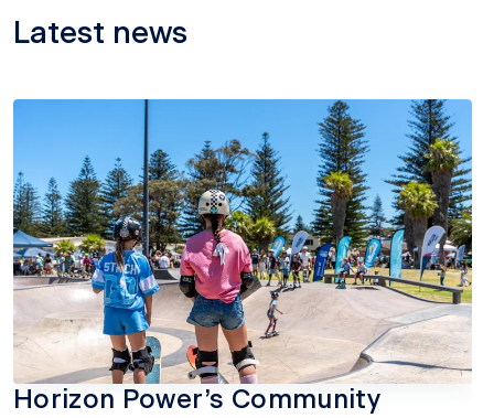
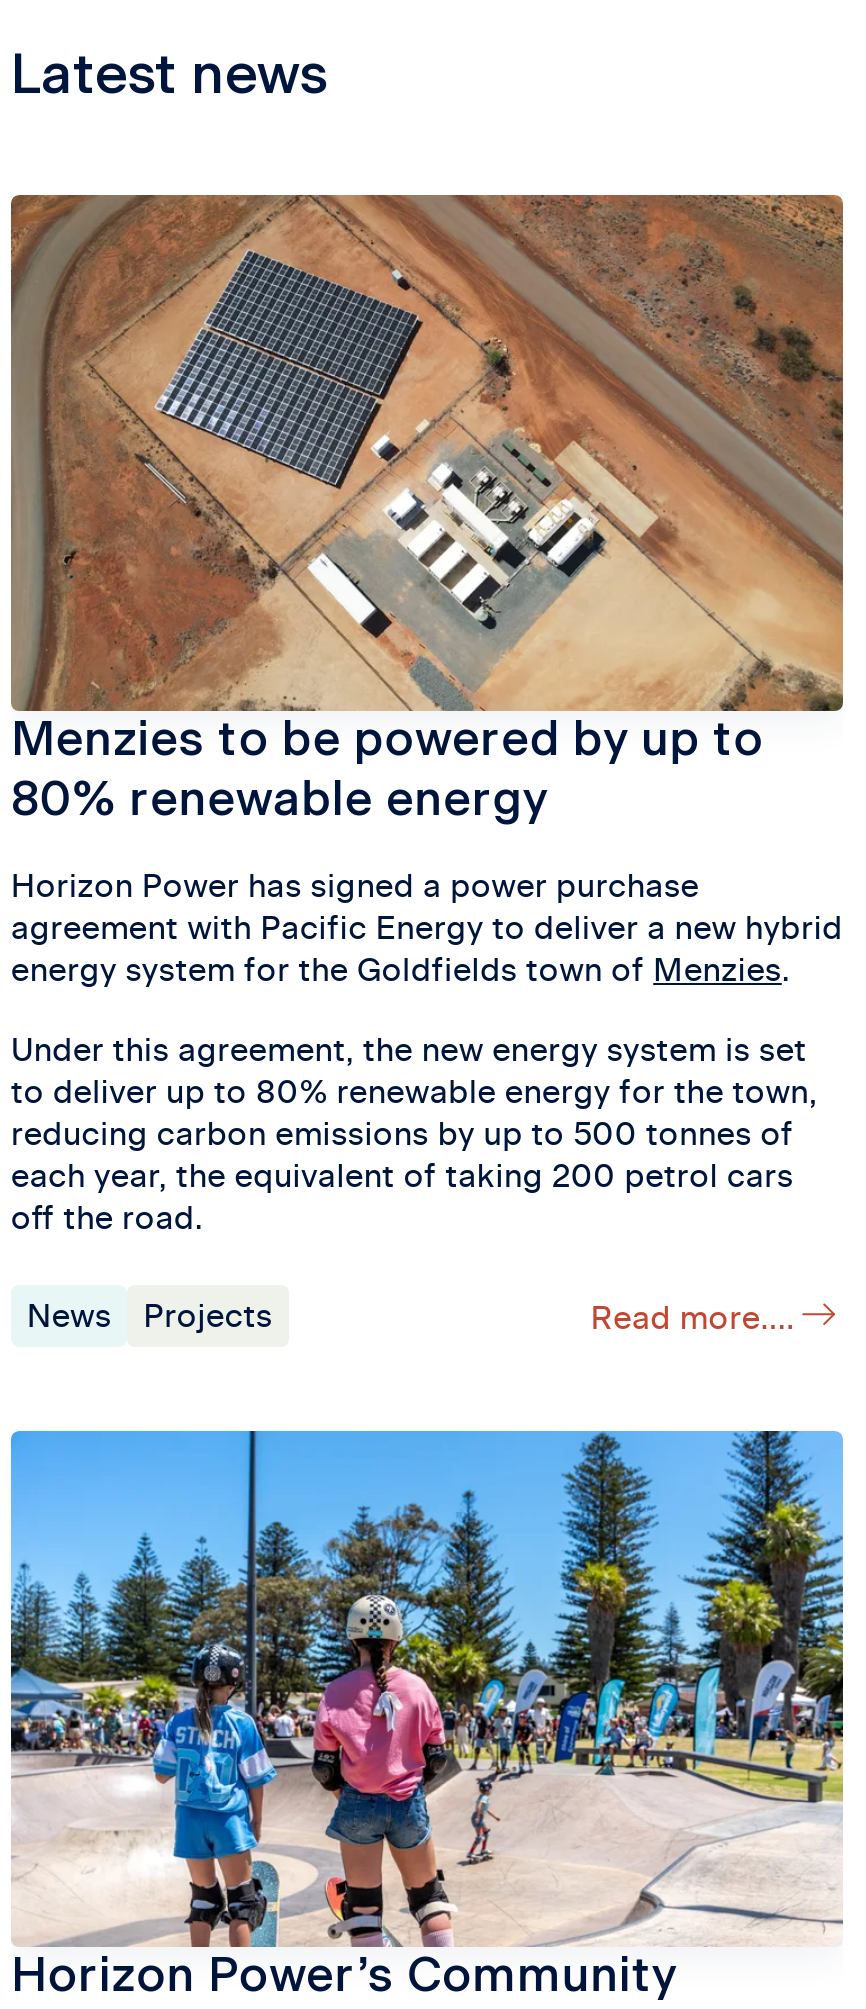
+ [image]
+ Menzies to be powered by up to
+ 80% renewable energy
+ Horizon Power has signed a power purchase
+ agreement with Pacific Energy to deliver a new hybrid
+ energy system for the Goldfields town of Menzies.
+ Under this agreement, the new energy system is set
+ to deliver up to 80% renewable energy for the town,
+ reducing carbon emissions by up to 500 tonnes of
+ each year, the equivalent of taking 200 petrol cars
+ off the road.
+ News
+ Projects
+ Read more....
